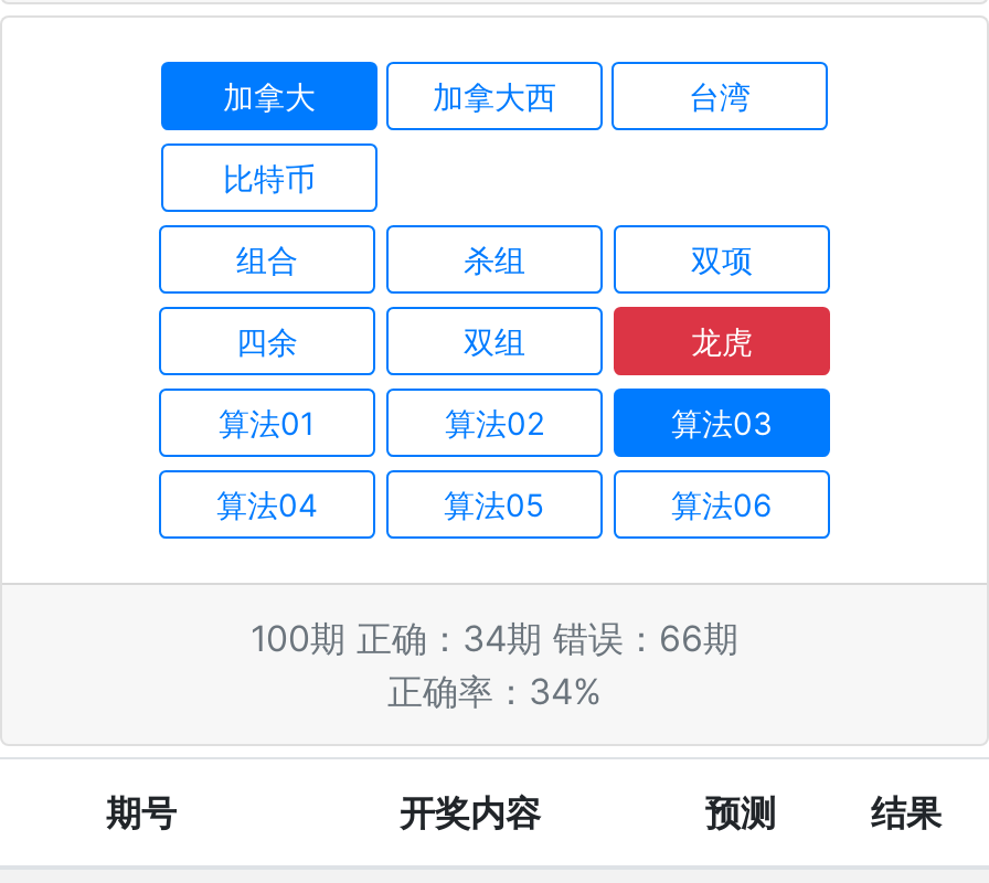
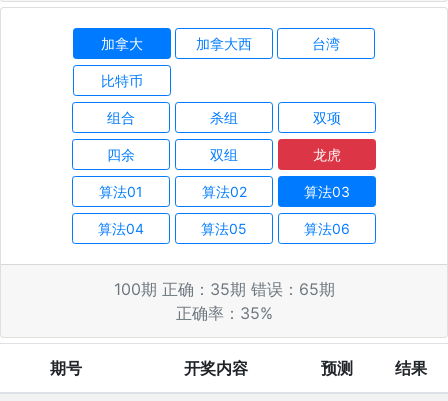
- 100期 正确：34期 错误：66期
+ 100期 正确：35期 错误：65期

- 正确率：34%
+ 正确率：35%
